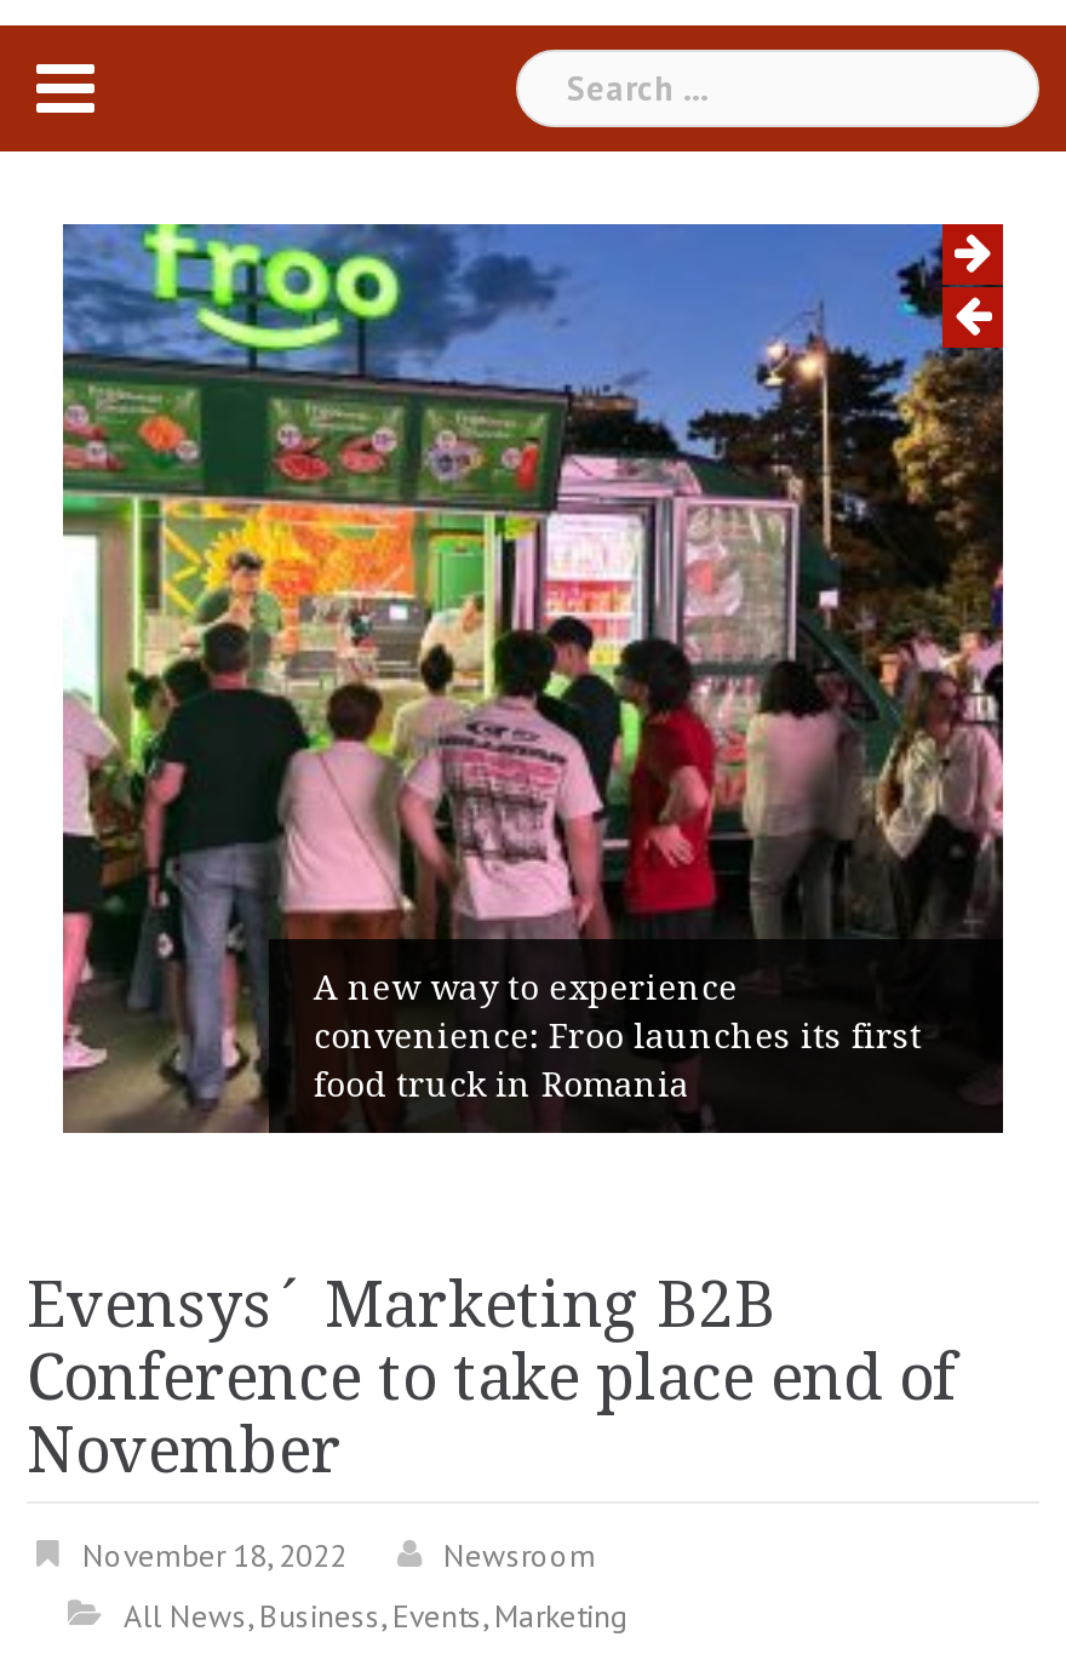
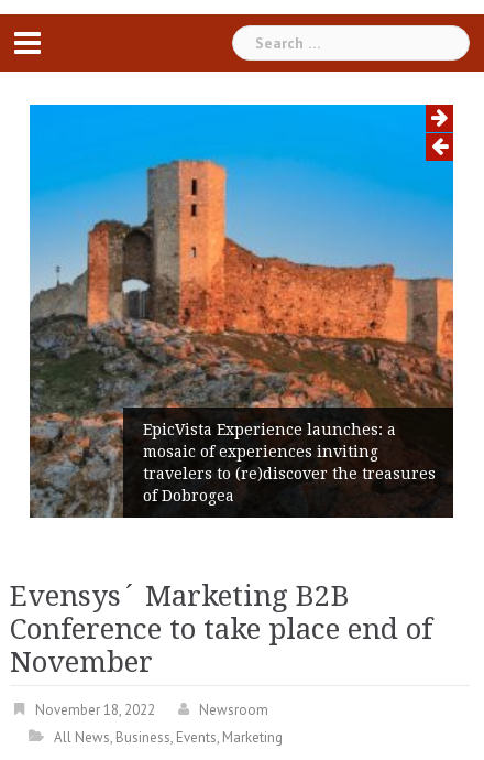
- [image]
- A new way to experience
- convenience: Froo launches its first
- food truck in Romania
+ [image]
+ EpicVista Experience launches: a
+ mosaic of experiences inviting
+ travelers to (re)discover the treasures
+ of Dobrogea
